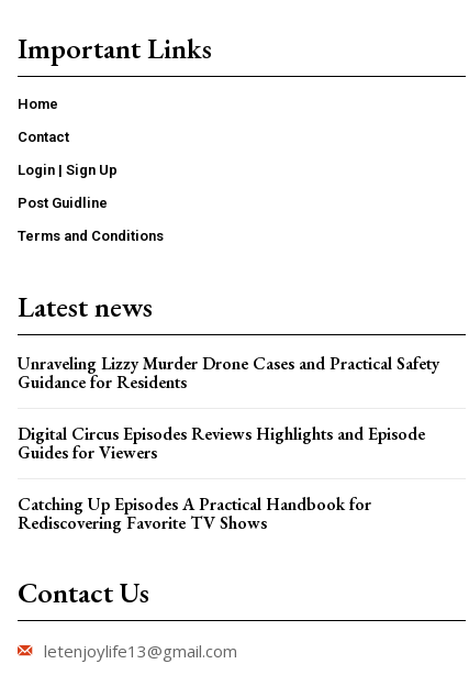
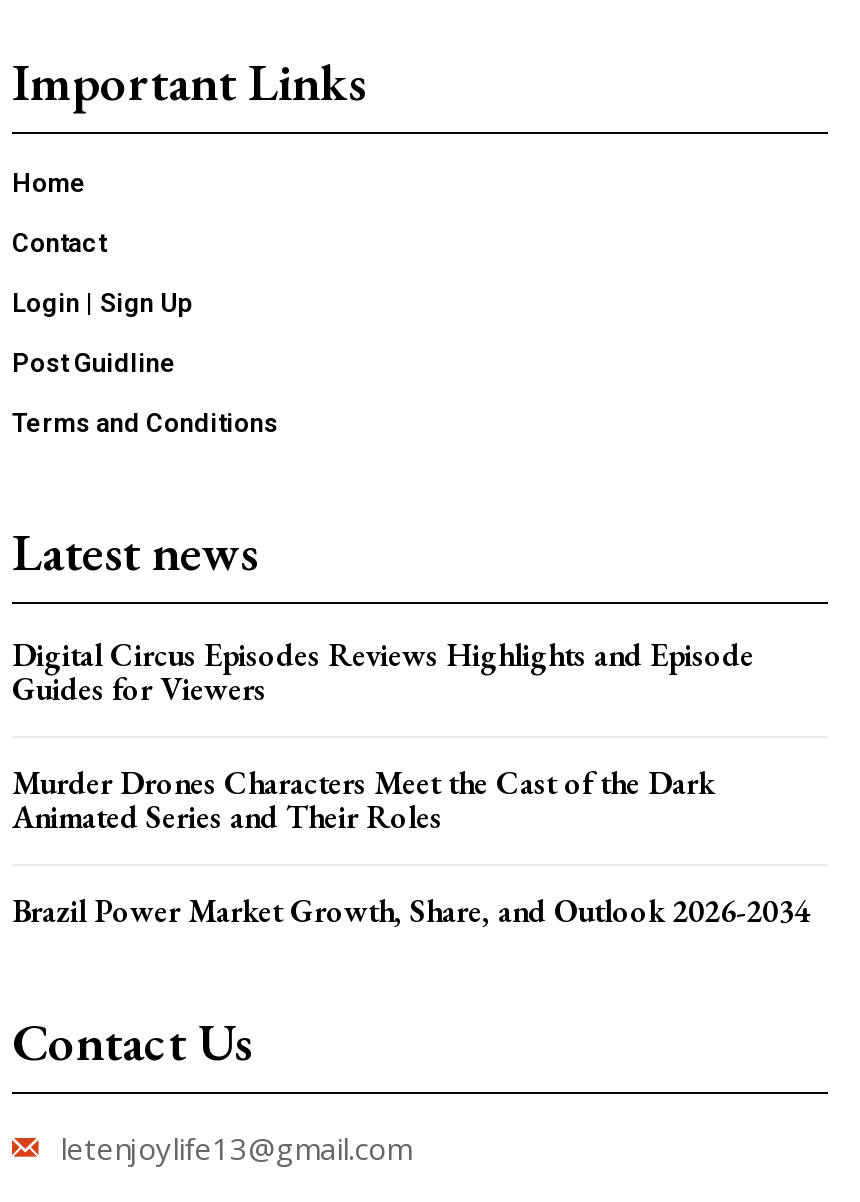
- Unraveling Lizzy Murder Drone Cases and Practical Safety
- Guidance for Residents

moved up: Digital Circus Episodes Reviews Highlights and Episode | Guides for Viewers

- Catching Up Episodes A Practical Handbook for
- Rediscovering Favorite TV Shows
+ Murder Drones Characters Meet the Cast of the Dark
+ Animated Series and Their Roles
+ Brazil Power Market Growth, Share, and Outlook 2026-2034
